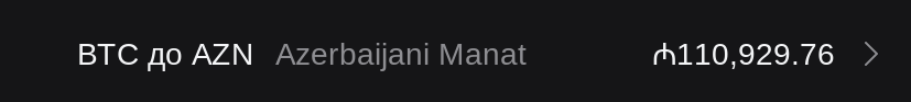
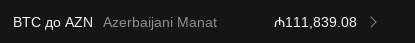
- ₼110,929.76
+ ₼111,839.08
